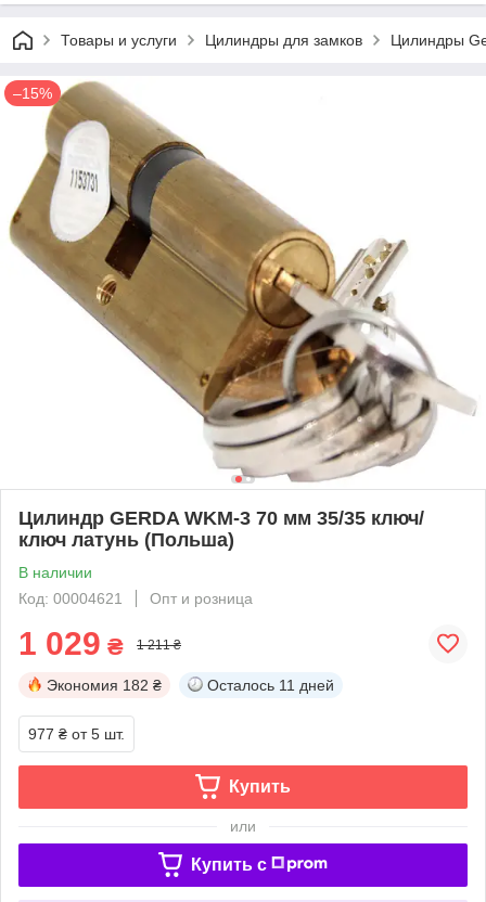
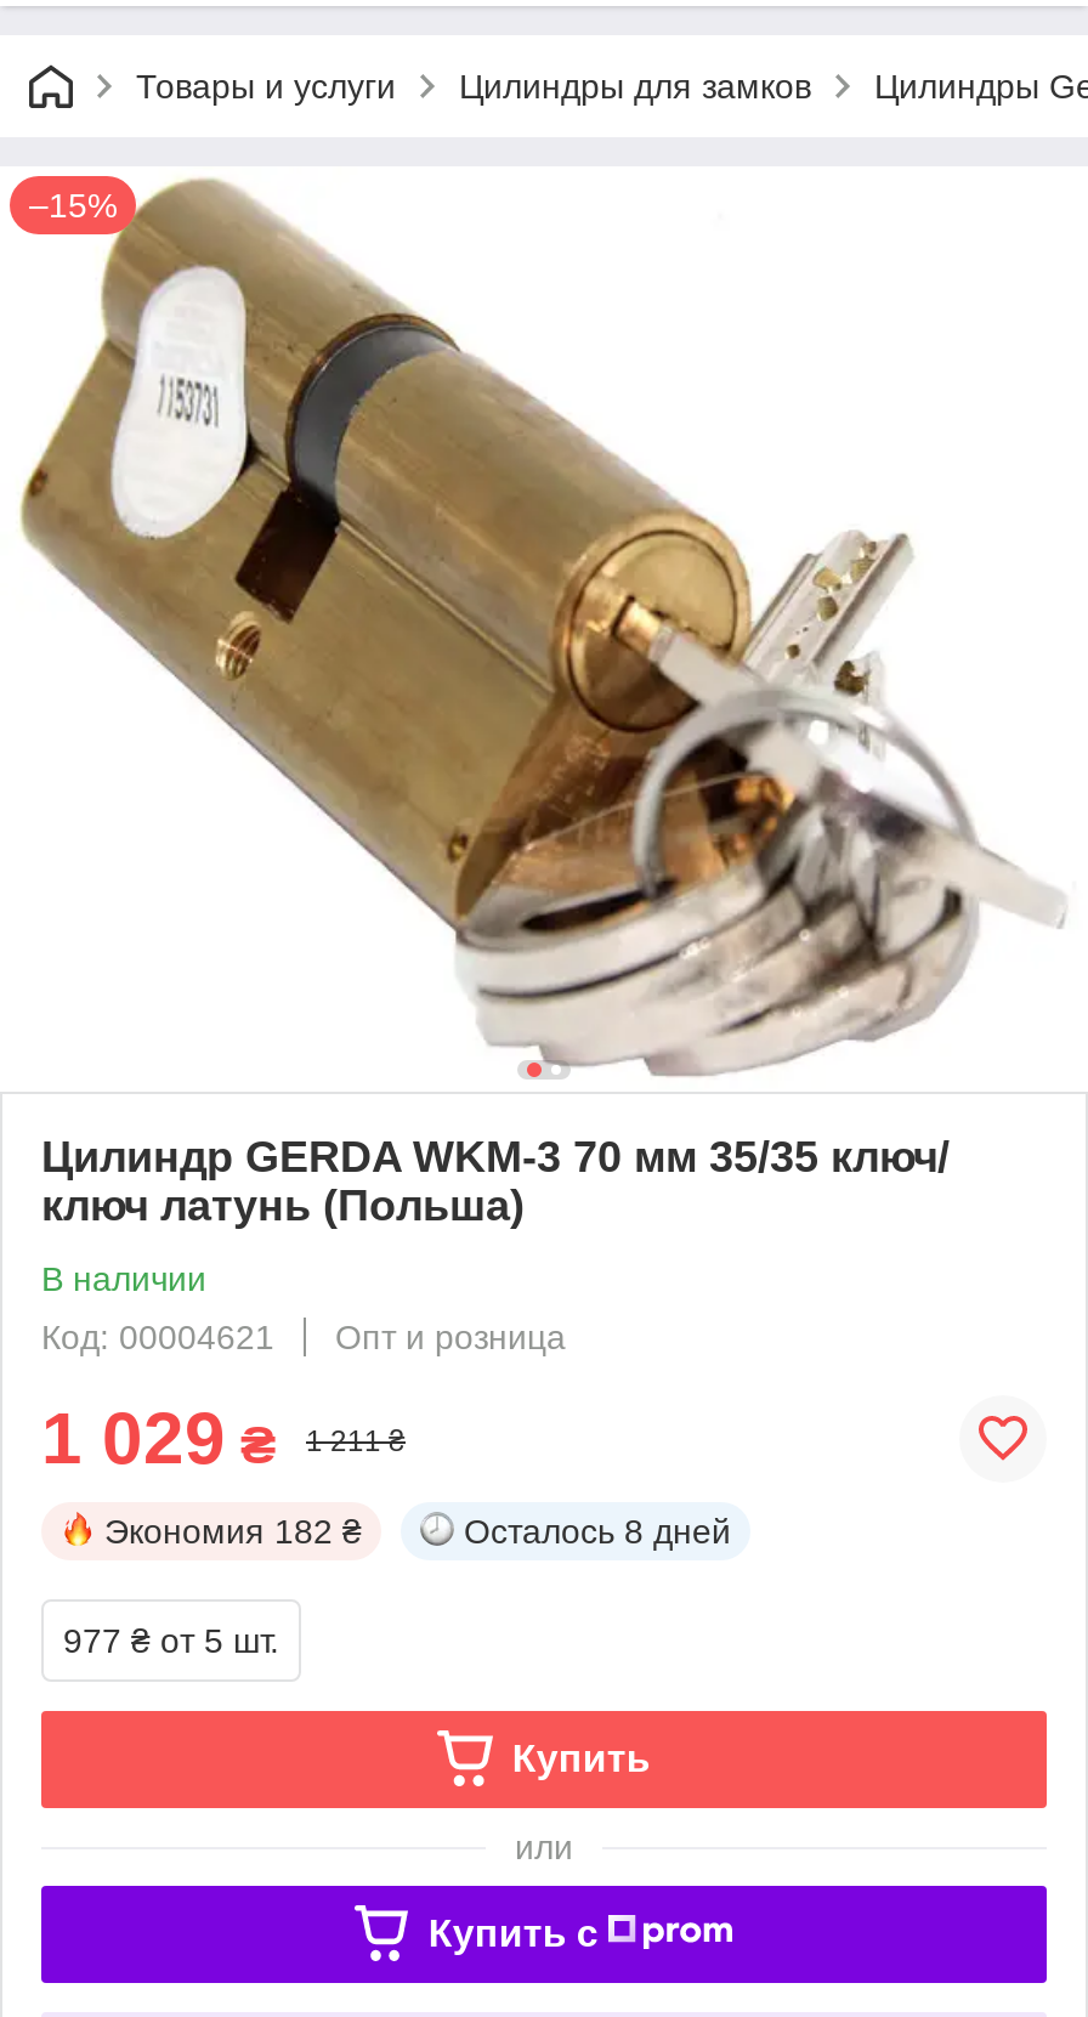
- Осталось 11 дней
+ Осталось 8 дней
